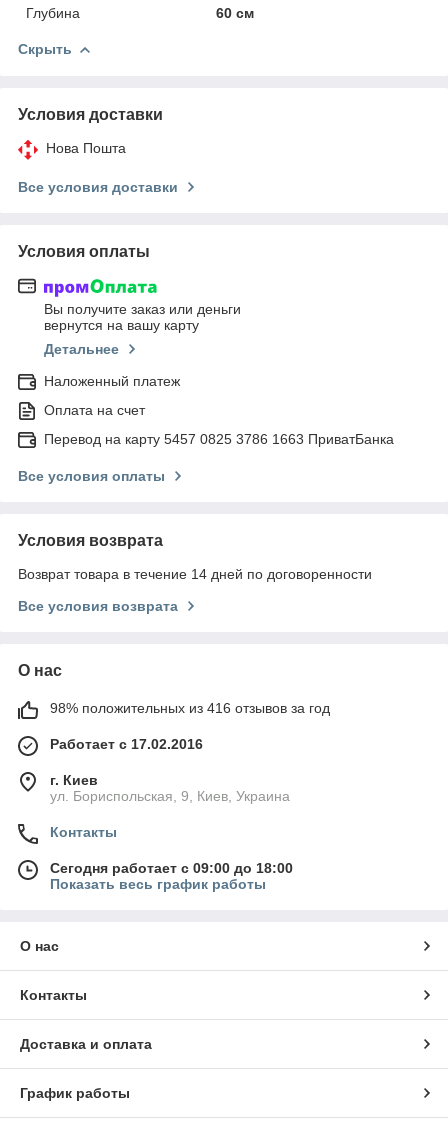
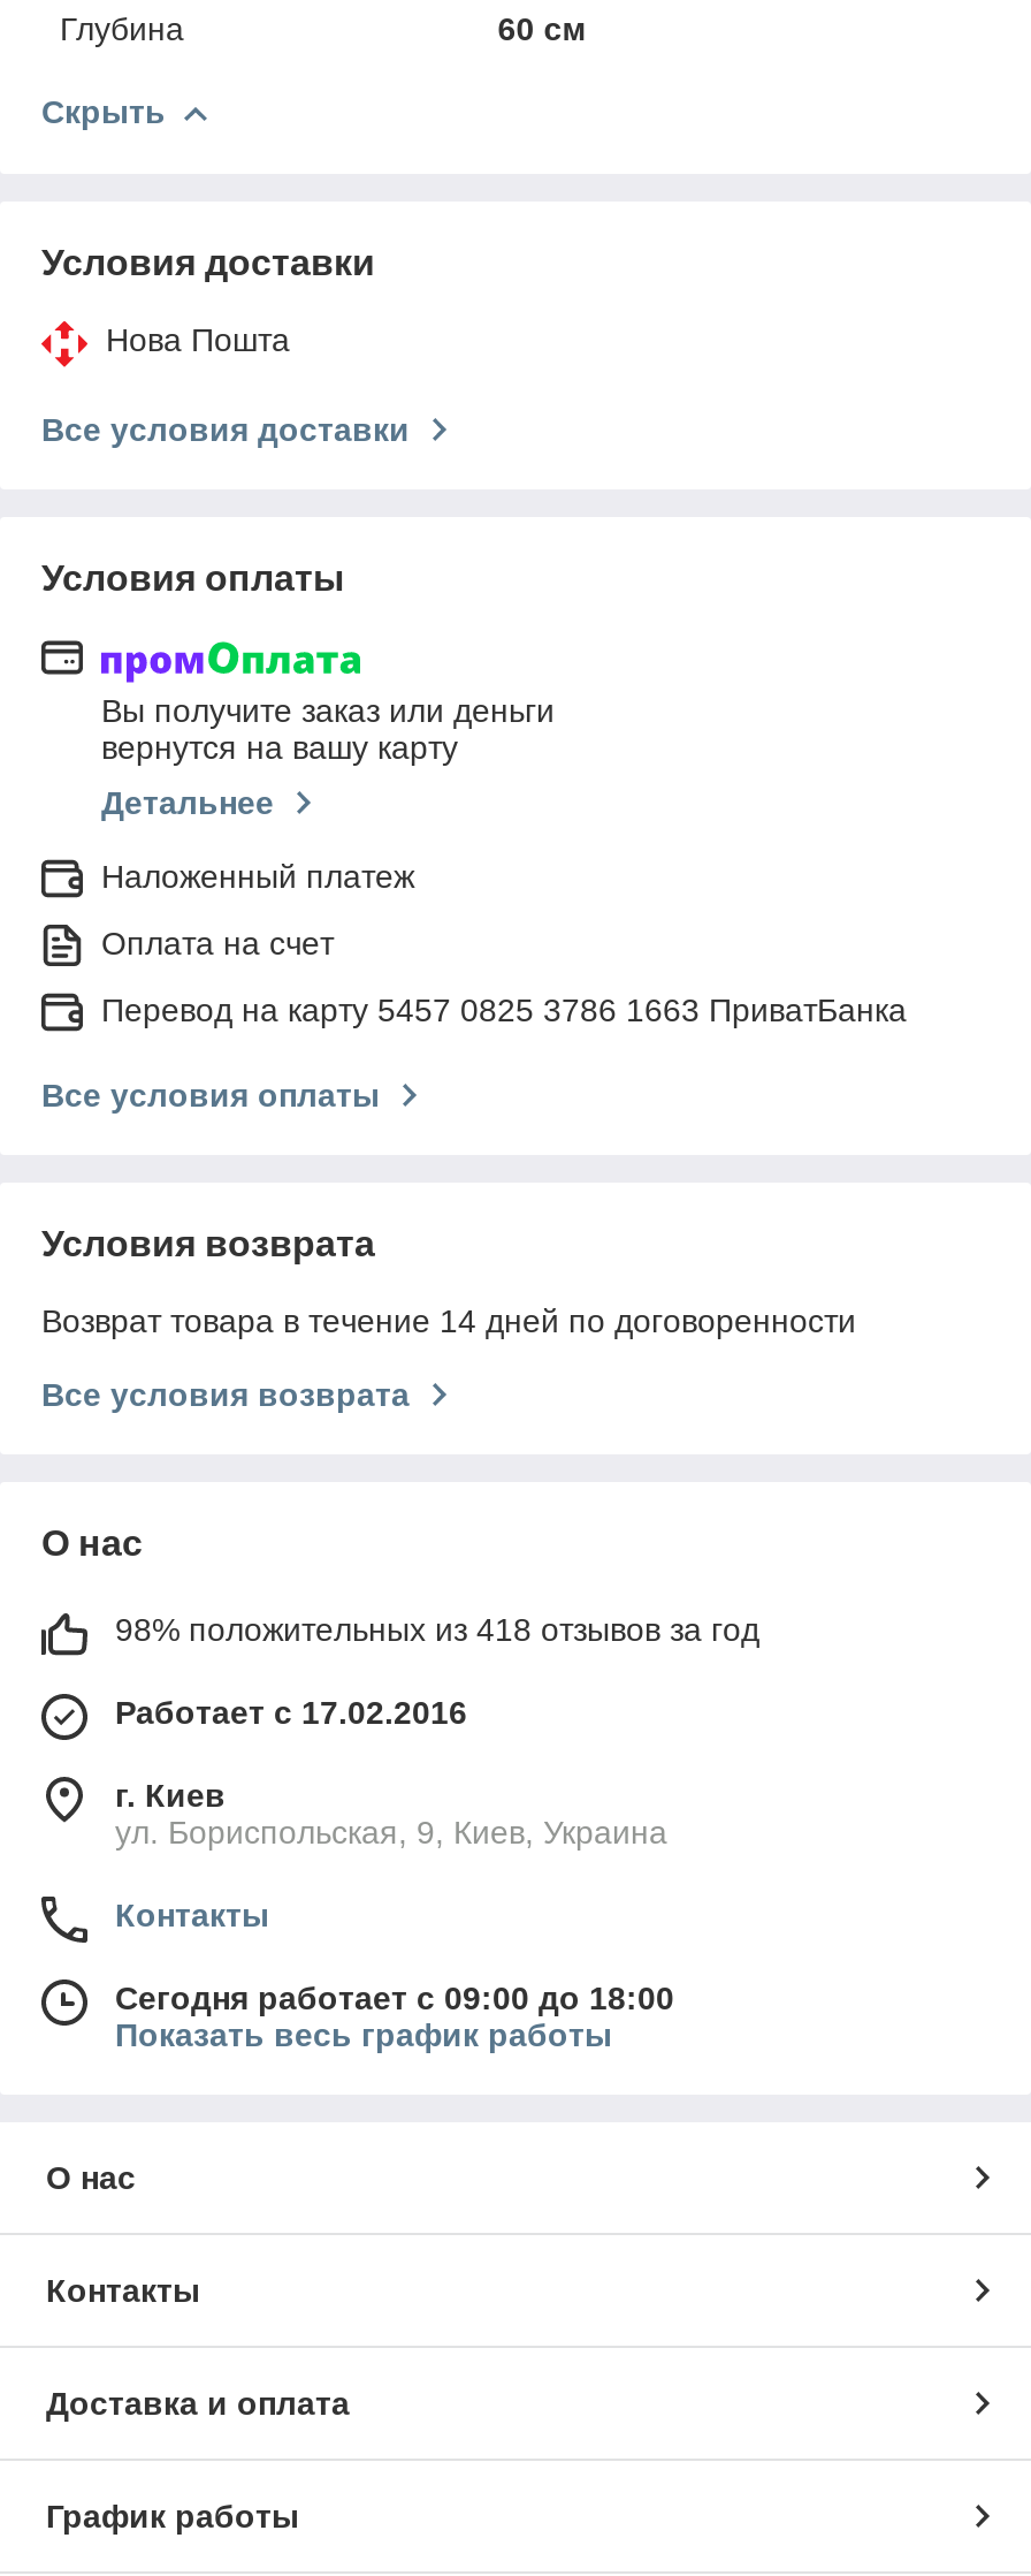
- 98% положительных из 416 отзывов за год
+ 98% положительных из 418 отзывов за год
